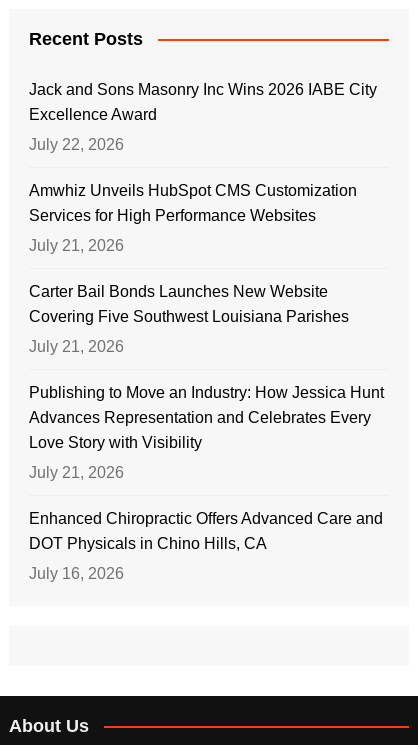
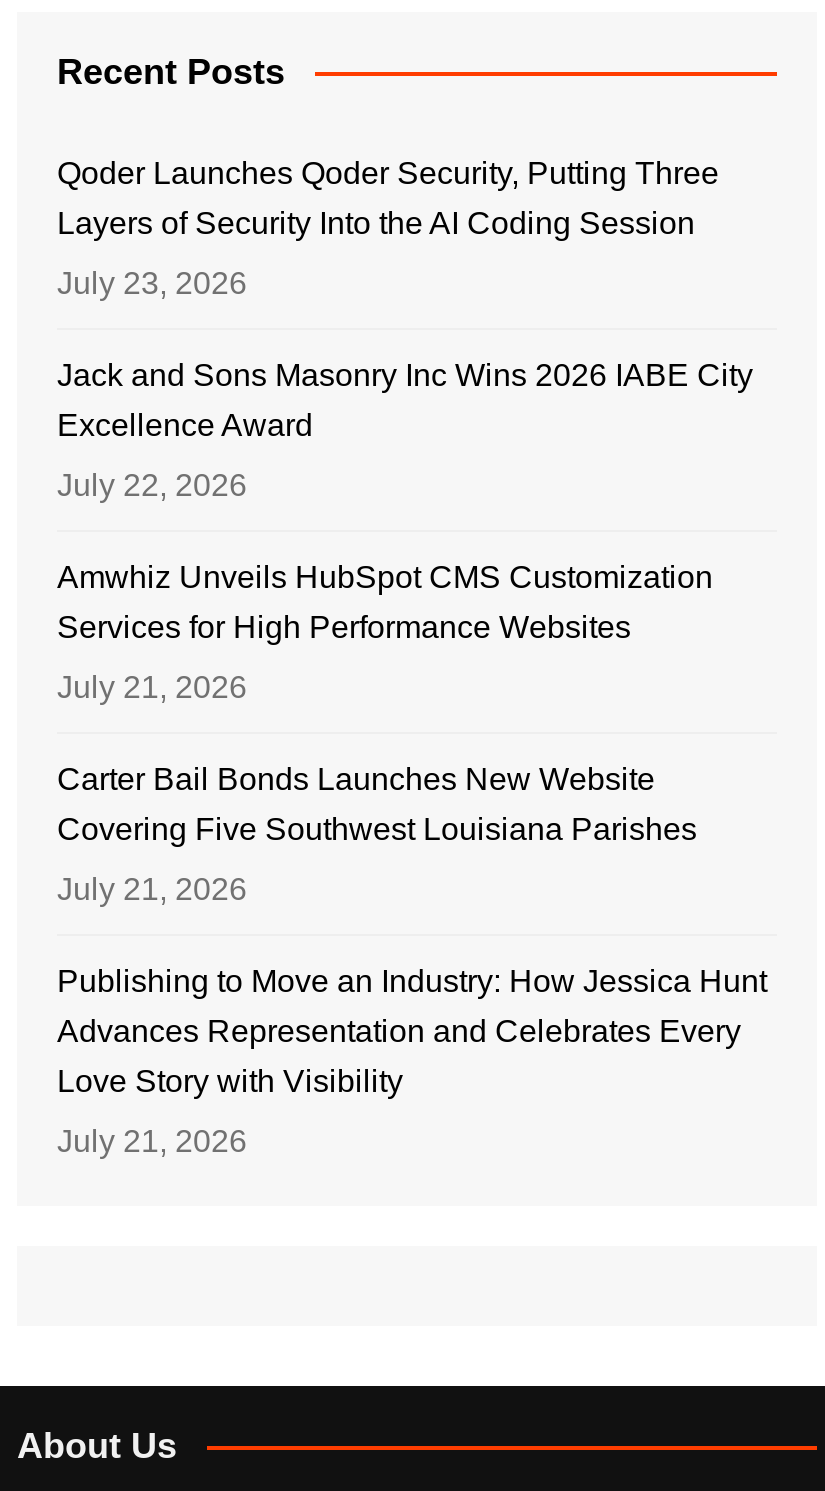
+ Qoder Launches Qoder Security, Putting Three
+ Layers of Security Into the AI Coding Session
+ July 23, 2026

moved down: Jack and Sons Masonry Inc Wins 2026 IABE City | Excellence Award | July 22, 2026 | ... | Love Story with Visibility | July 21, 2026

- Enhanced Chiropractic Offers Advanced Care and
- DOT Physicals in Chino Hills, CA
- July 16, 2026
